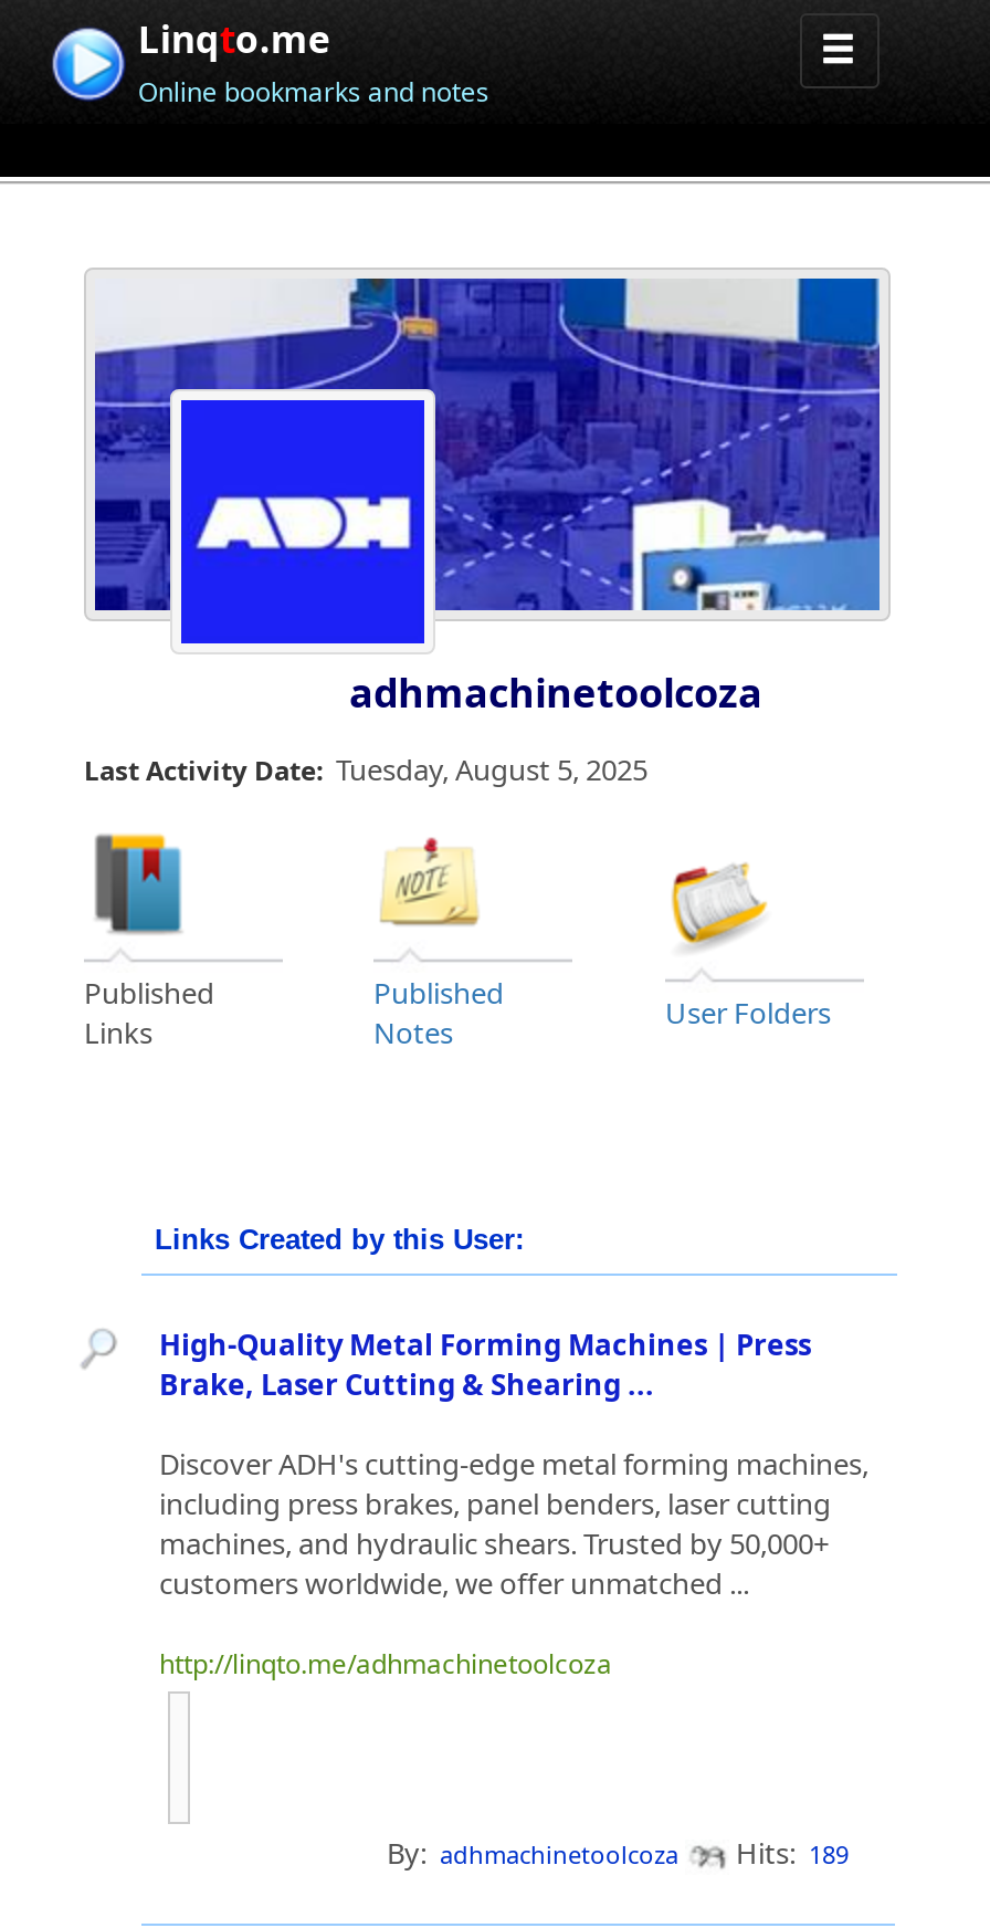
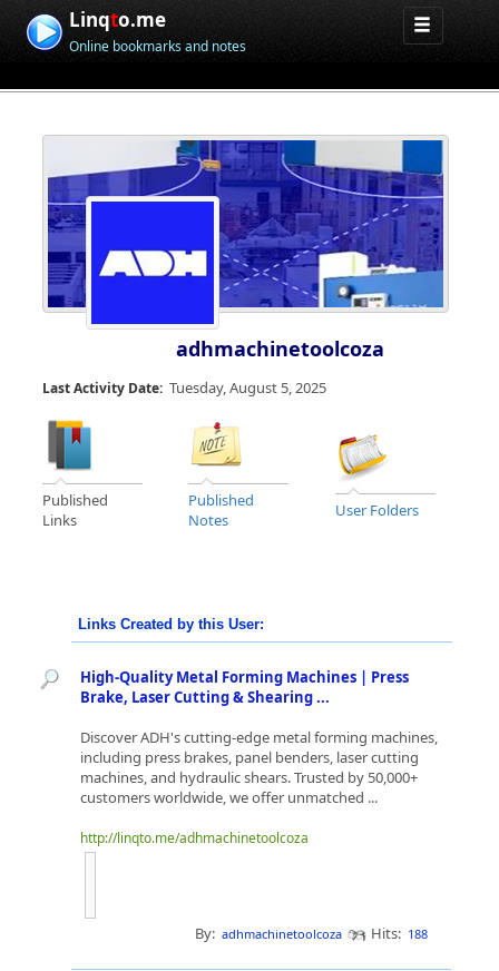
- By: adhmachinetoolcoza Hits: 189
+ By: adhmachinetoolcoza Hits: 188
